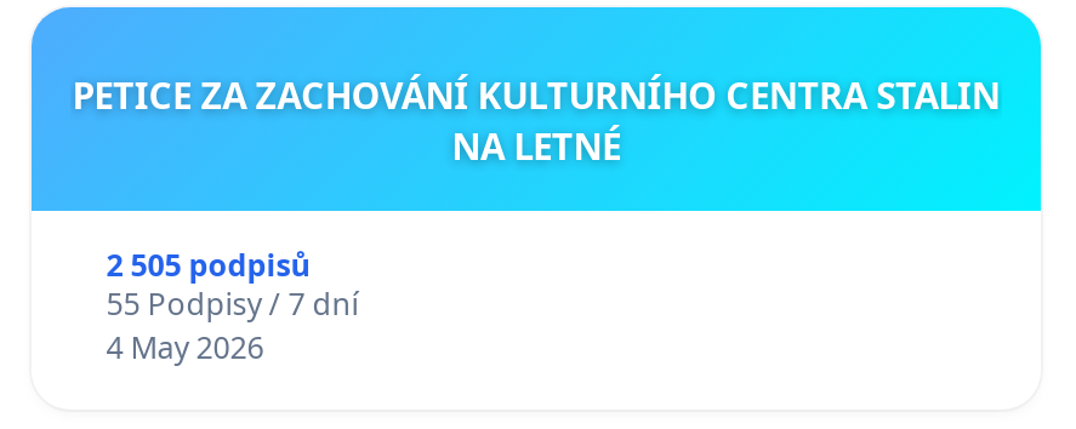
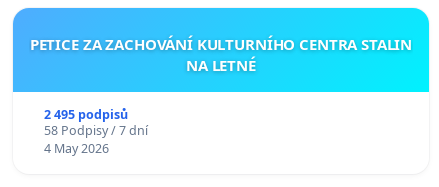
- 2 505 podpisů
+ 2 495 podpisů

- 55 Podpisy / 7 dní
+ 58 Podpisy / 7 dní
